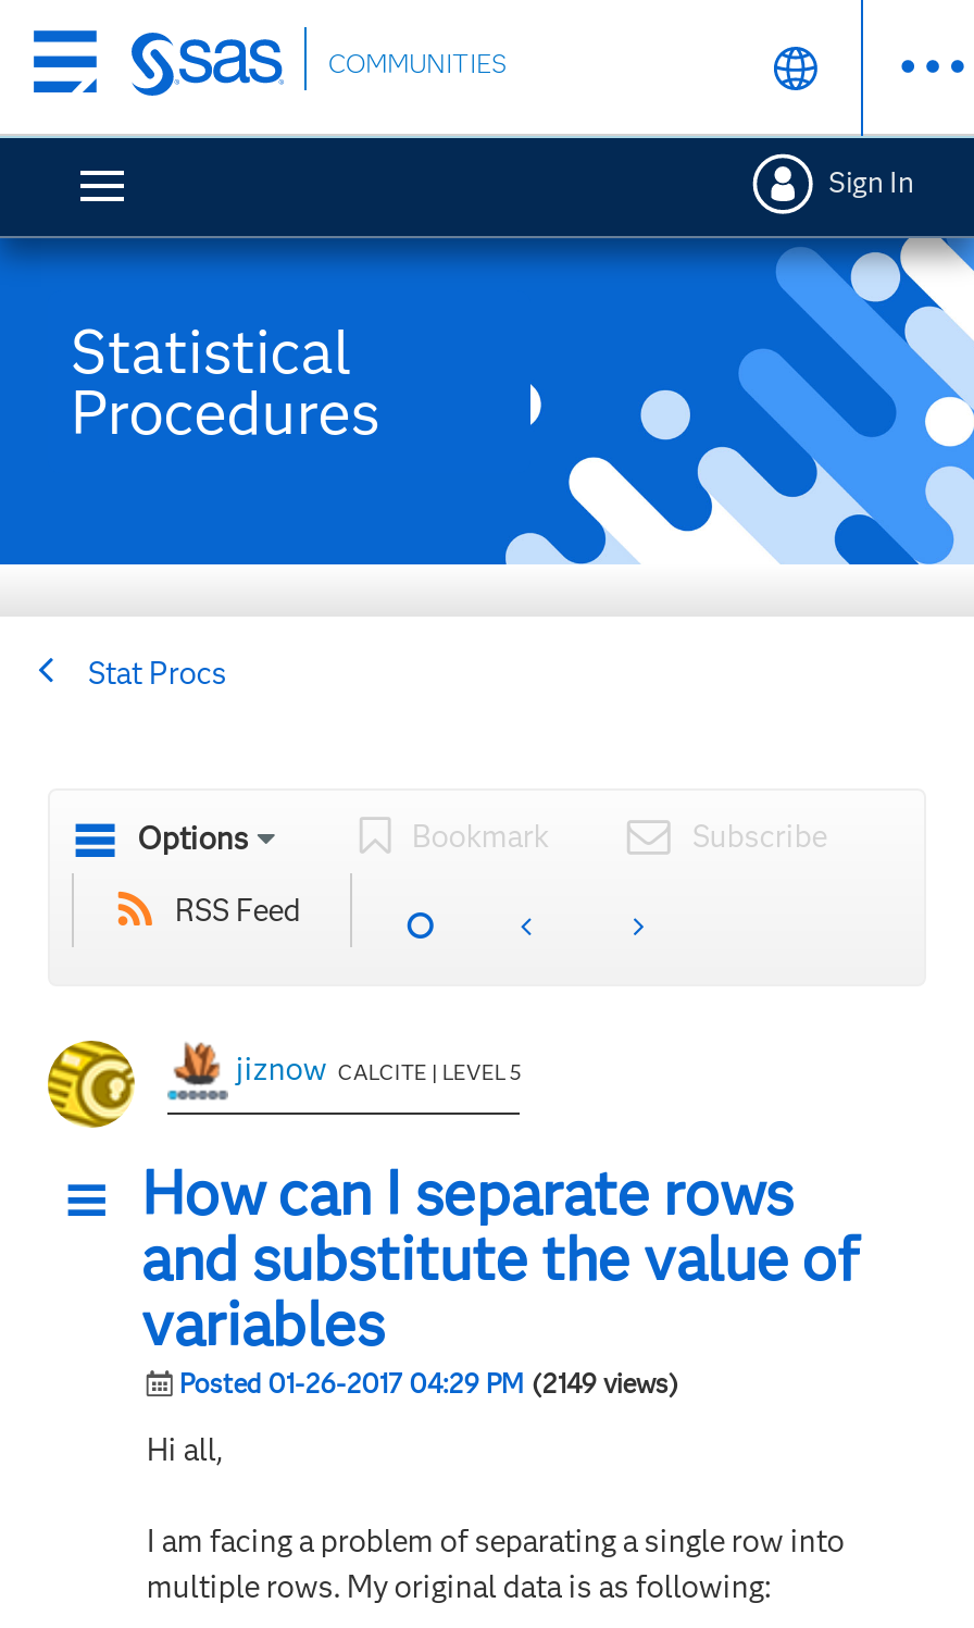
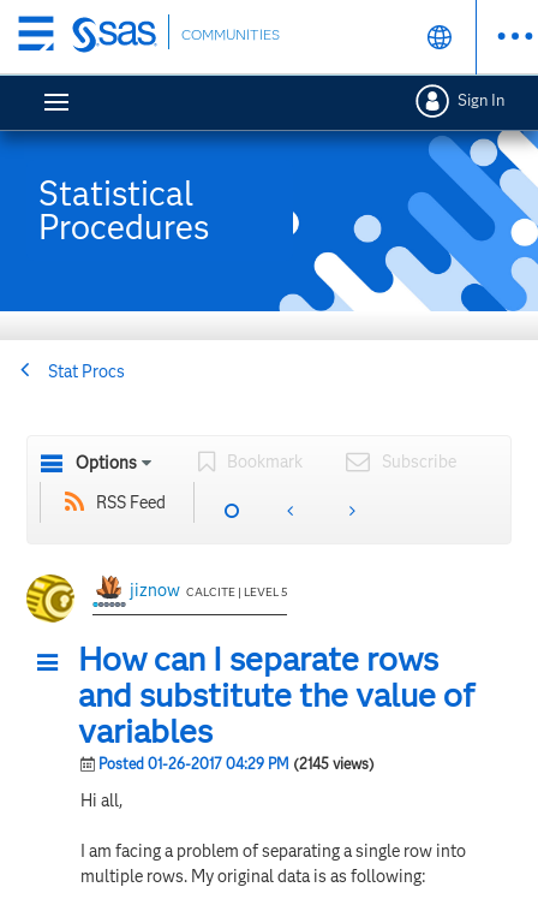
- Posted 01-26-2017 04:29 PM (2149 views)
+ Posted 01-26-2017 04:29 PM (2145 views)
